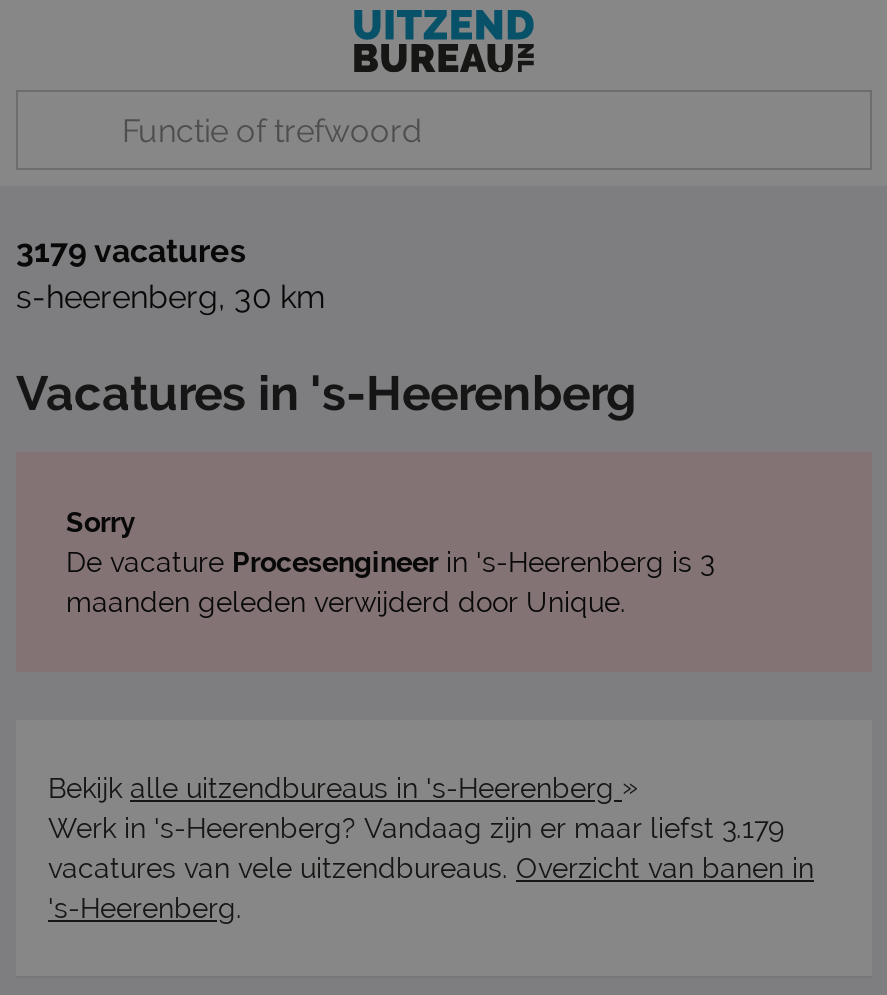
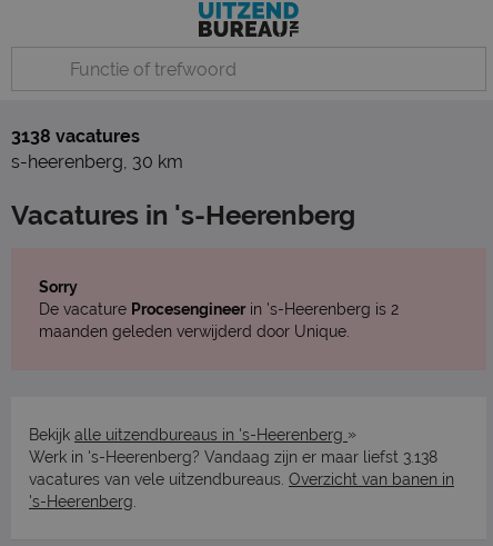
- 3179 vacatures
+ 3138 vacatures

- De vacature Procesengineer in 's-Heerenberg is 3
+ De vacature Procesengineer in 's-Heerenberg is 2

- Werk in 's-Heerenberg? Vandaag zijn er maar liefst 3.179
+ Werk in 's-Heerenberg? Vandaag zijn er maar liefst 3.138
